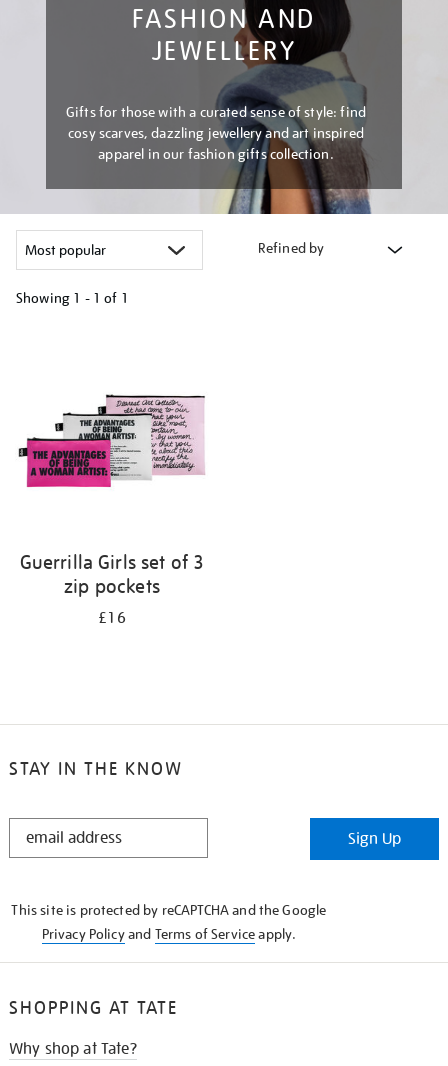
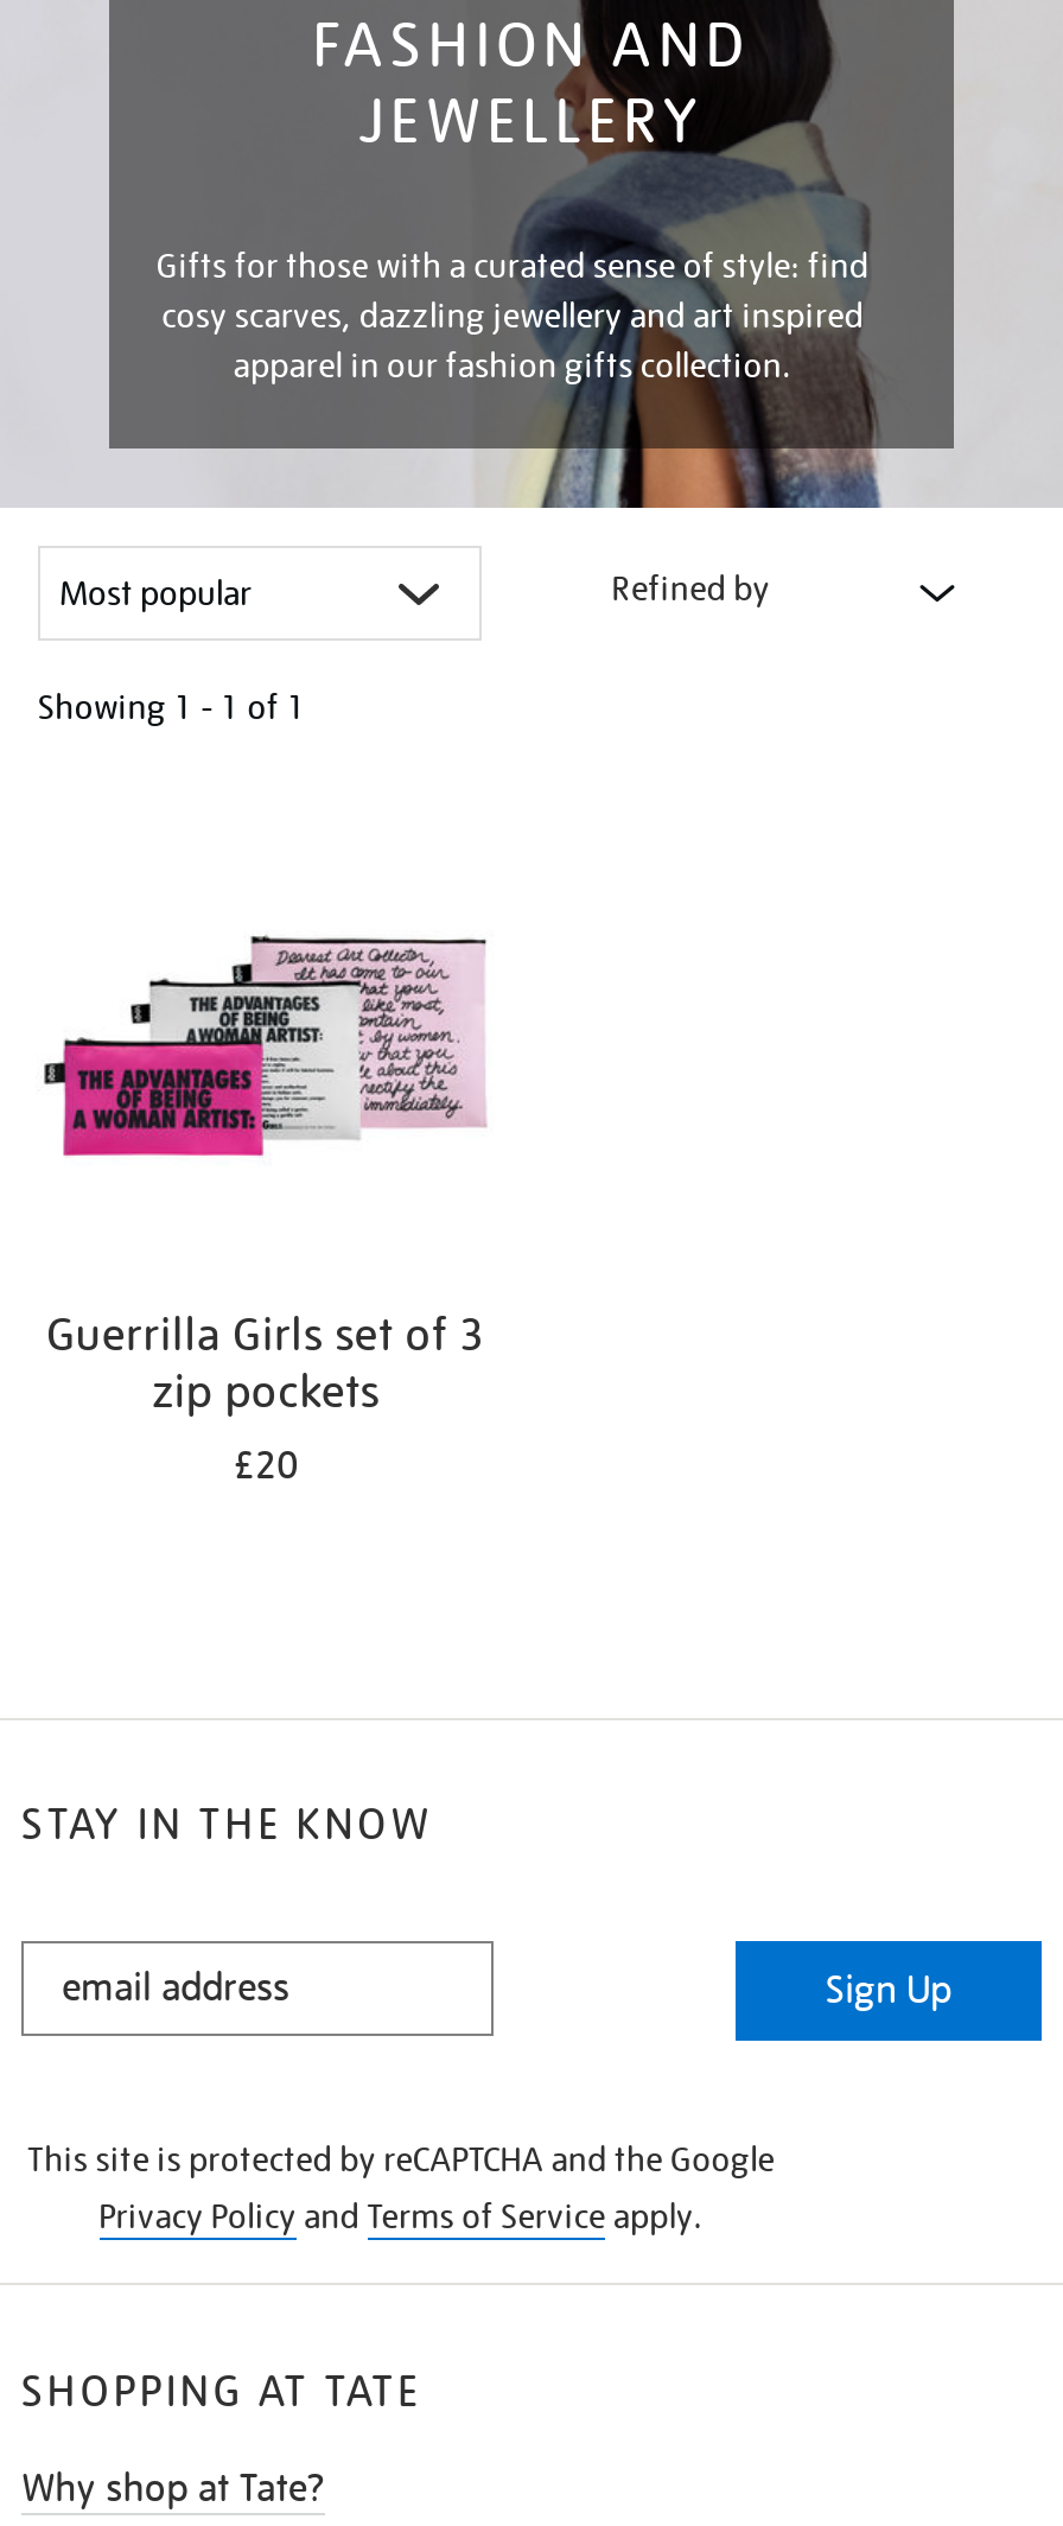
- £16
+ £20
